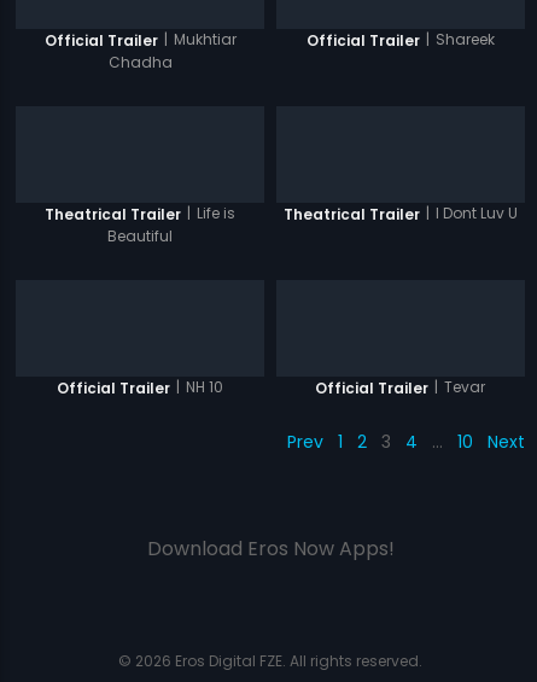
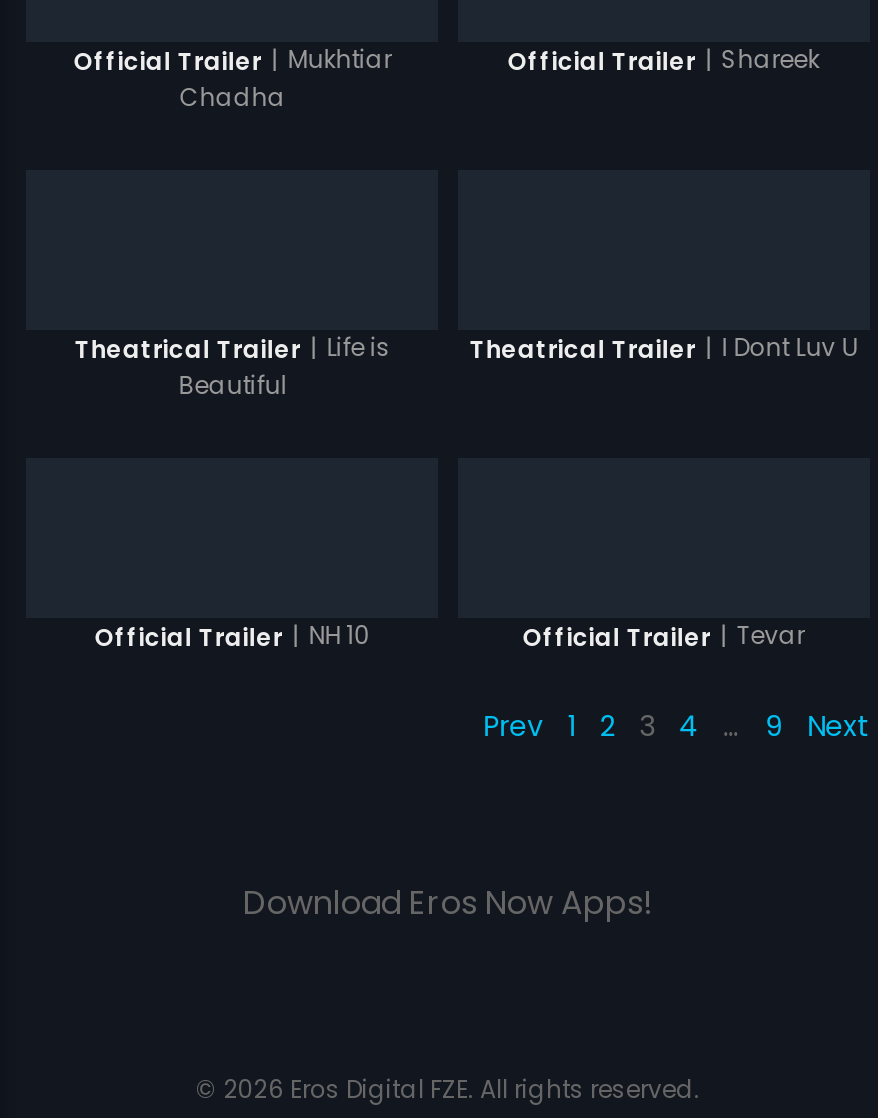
- Prev 1 2 3 4 … 10 Next
+ Prev 1 2 3 4 … 9 Next
